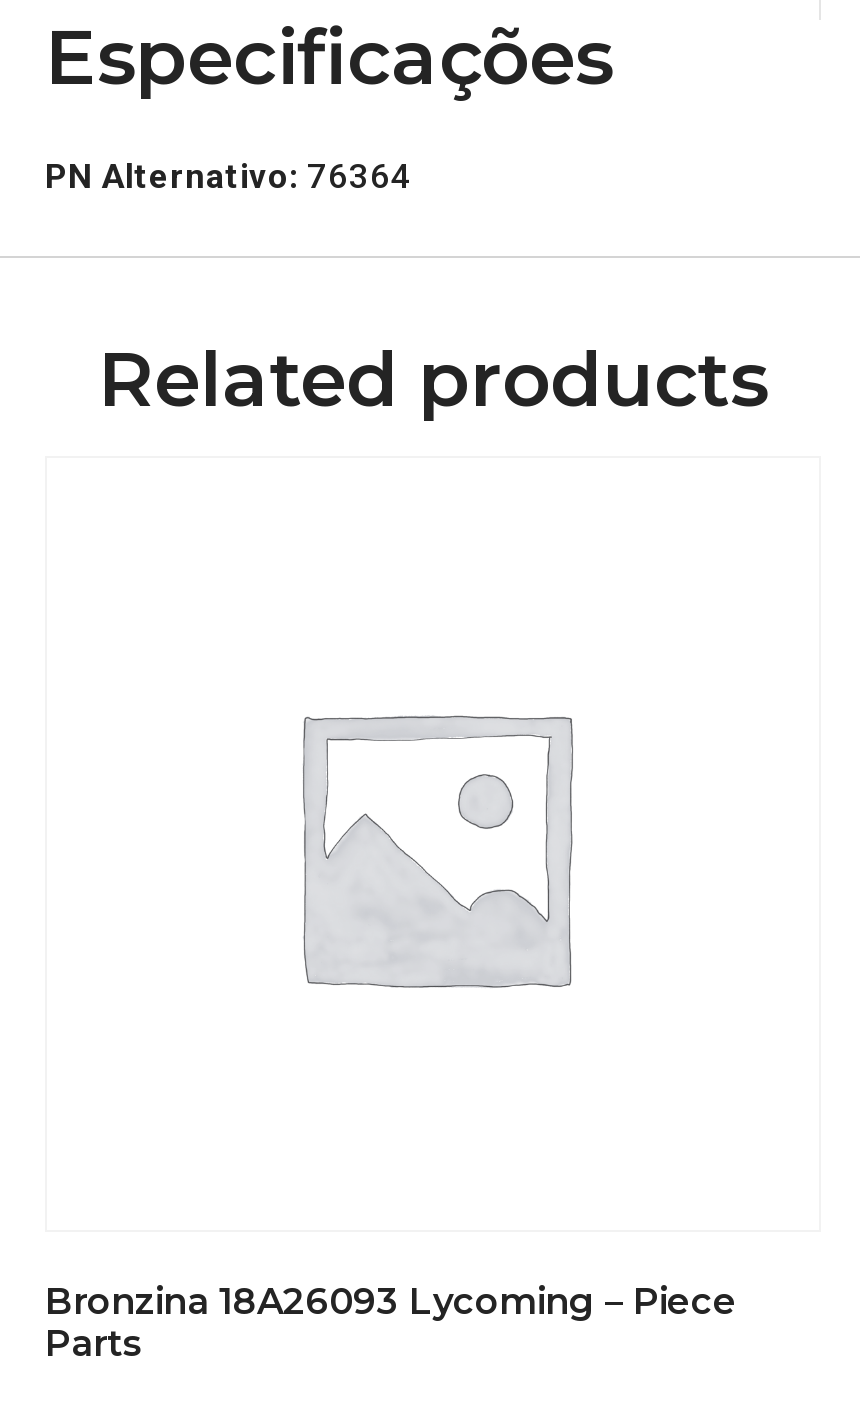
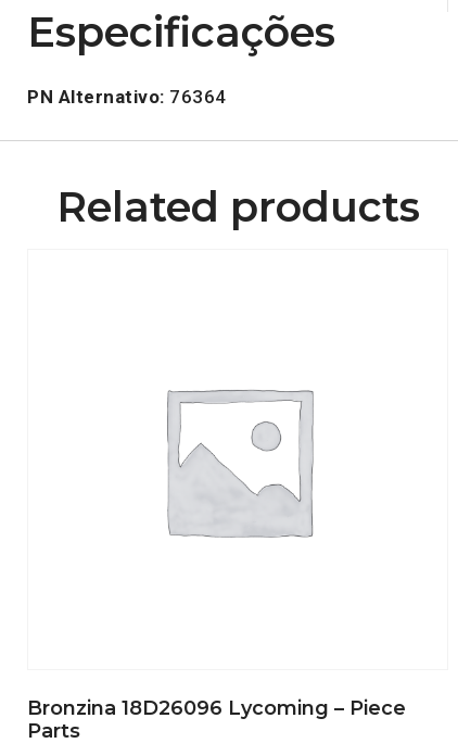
- Bronzina 18A26093 Lycoming – Piece
+ Bronzina 18D26096 Lycoming – Piece
